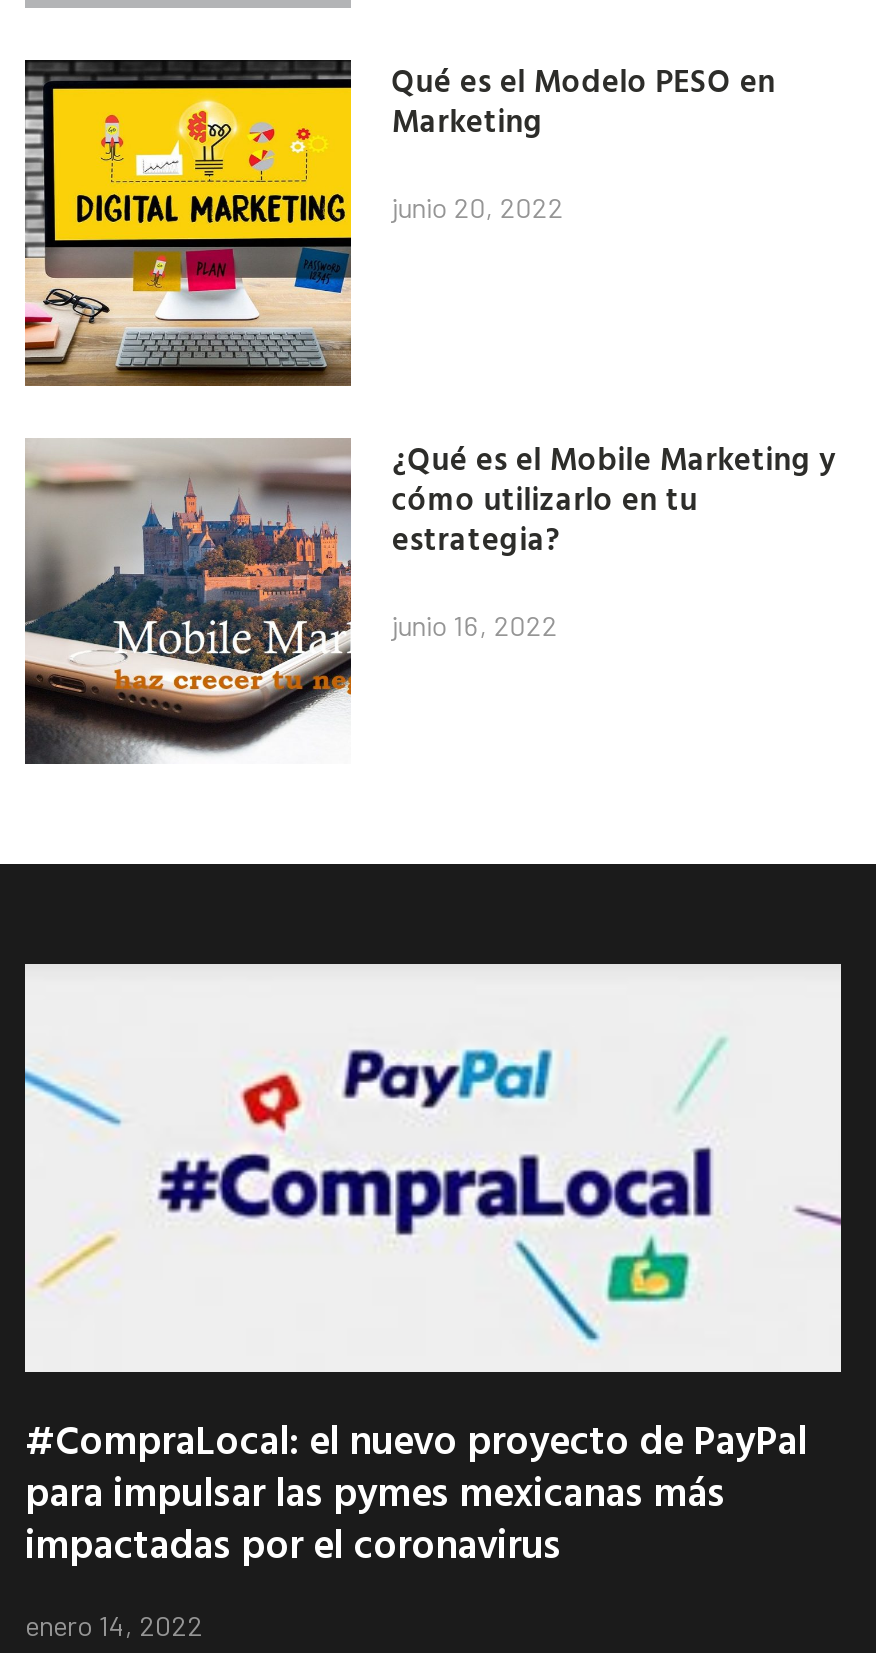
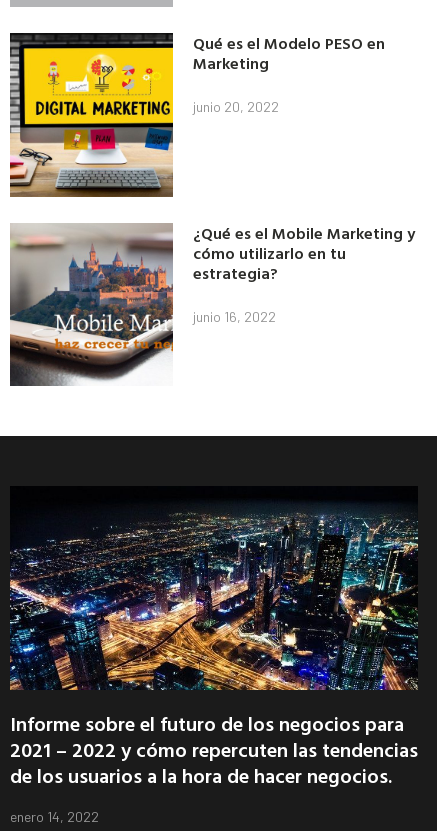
- [image]
- #CompraLocal: el nuevo proyecto de PayPal
- para impulsar las pymes mexicanas más
- impactadas por el coronavirus
+ [image]
+ Informe sobre el futuro de los negocios para
+ 2021 – 2022 y cómo repercuten las tendencias
+ de los usuarios a la hora de hacer negocios.
